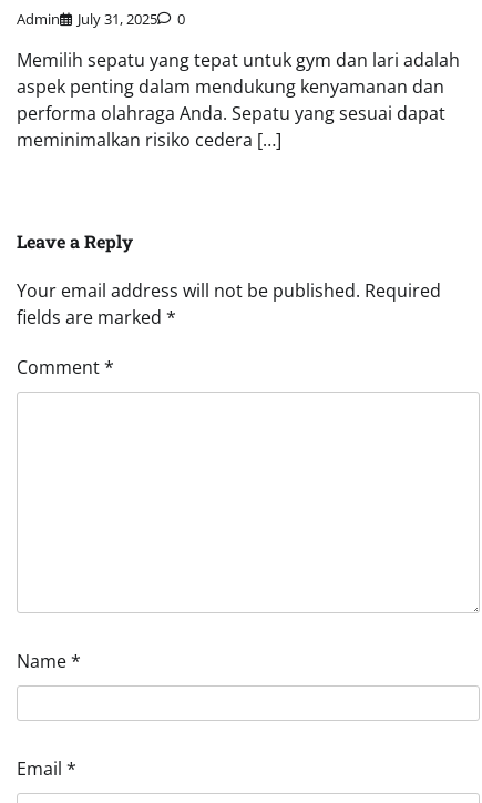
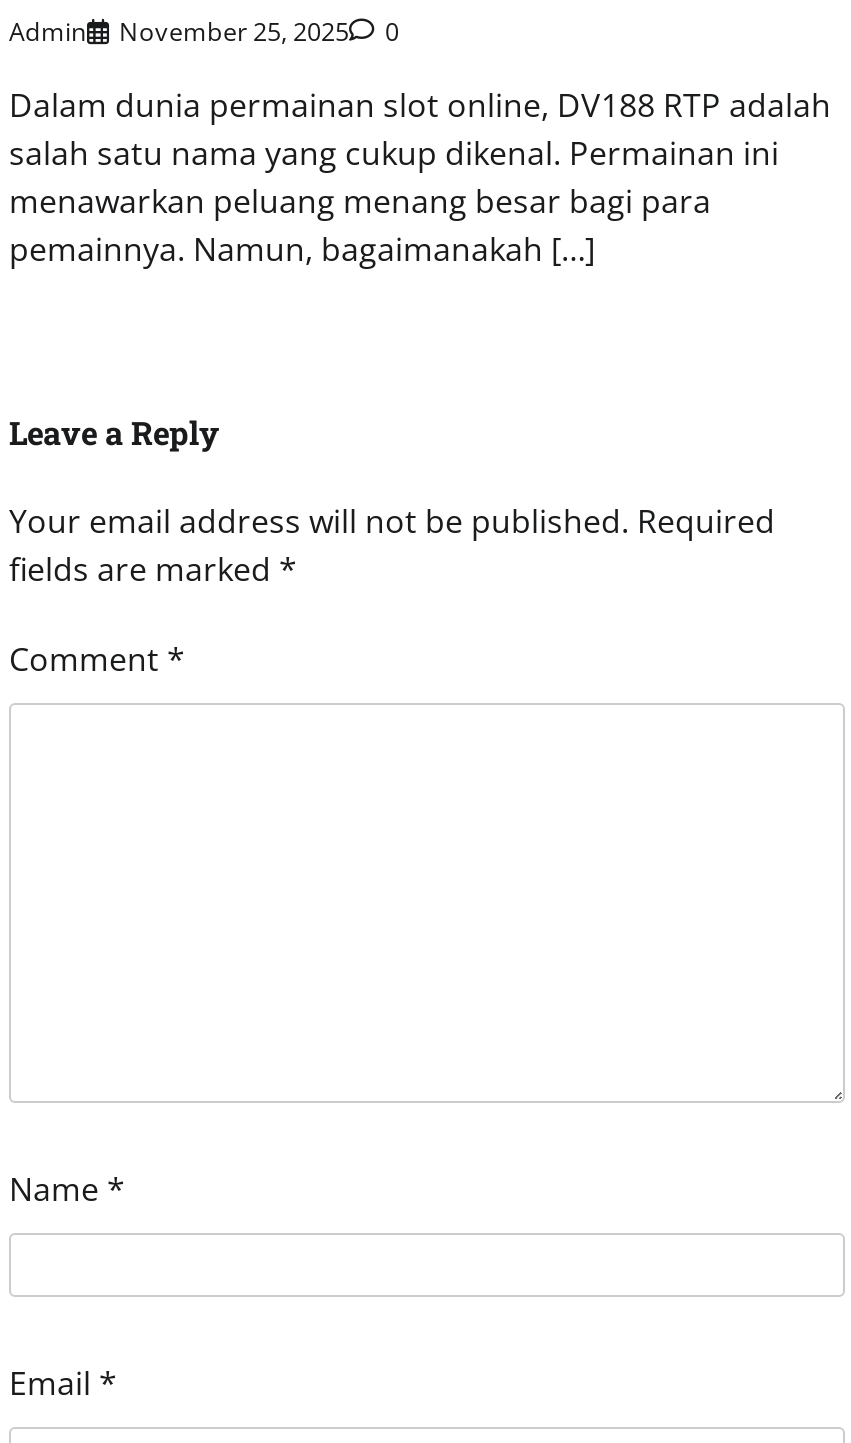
- Admin July 31, 2025 0
+ Admin November 25, 2025 0

- Memilih sepatu yang tepat untuk gym dan lari adalah
- aspek penting dalam mendukung kenyamanan dan
- performa olahraga Anda. Sepatu yang sesuai dapat
- meminimalkan risiko cedera […]
+ Dalam dunia permainan slot online, DV188 RTP adalah
+ salah satu nama yang cukup dikenal. Permainan ini
+ menawarkan peluang menang besar bagi para
+ pemainnya. Namun, bagaimanakah […]
